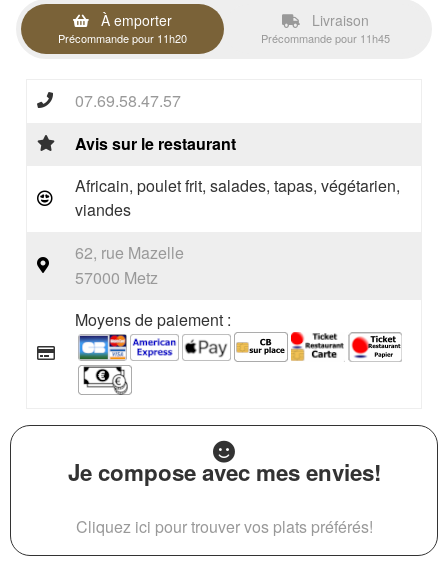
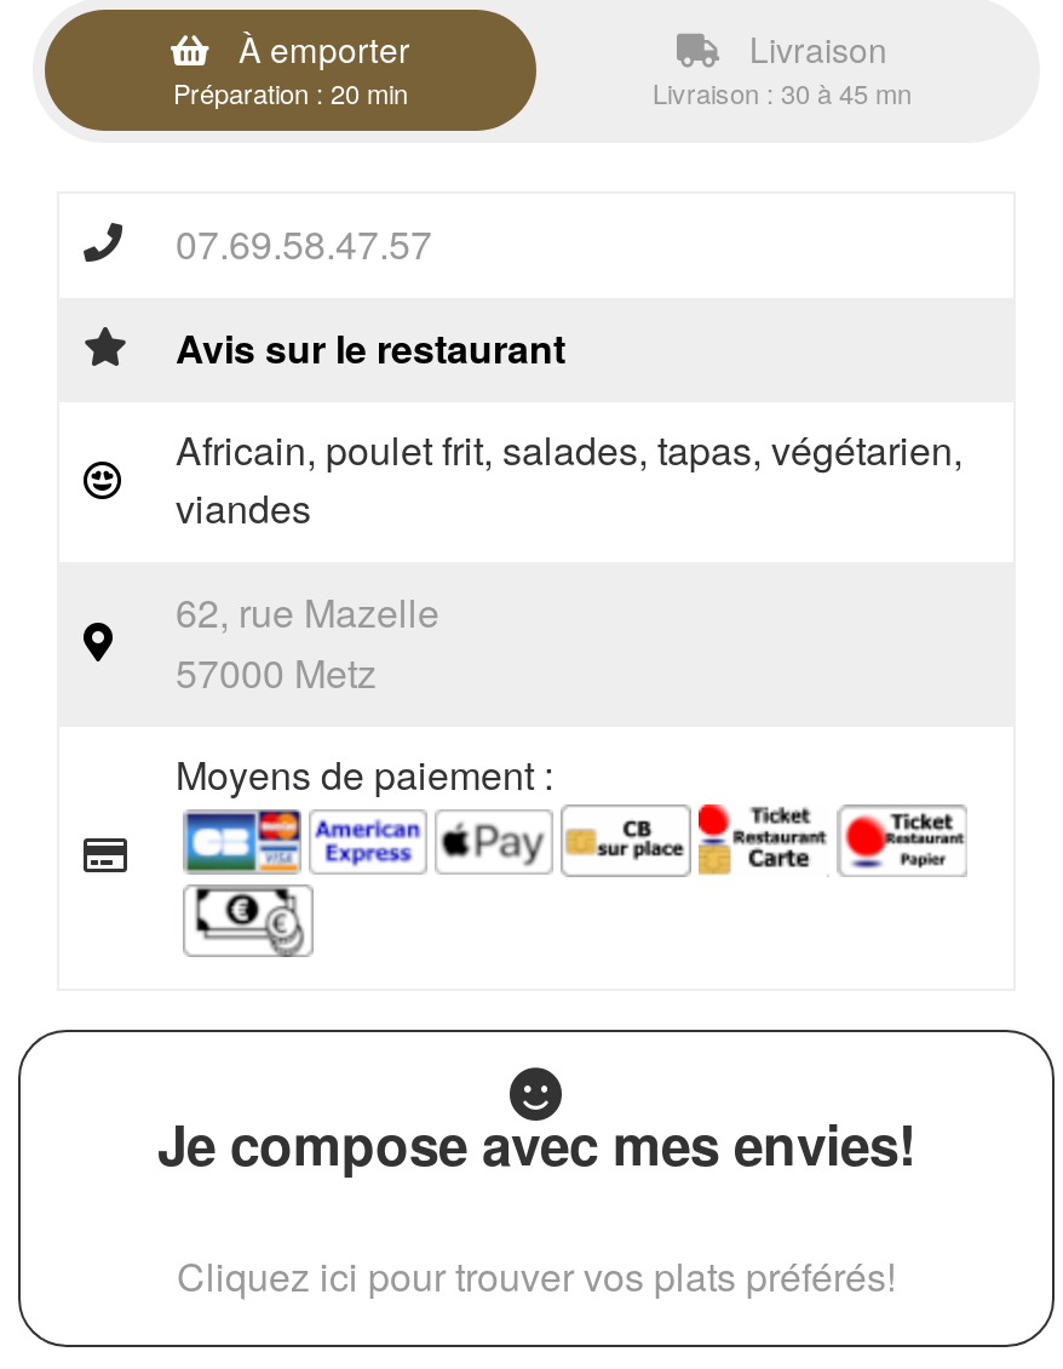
- Précommande pour 11h20
+ Préparation : 20 min

- Précommande pour 11h45
+ Livraison : 30 à 45 mn
